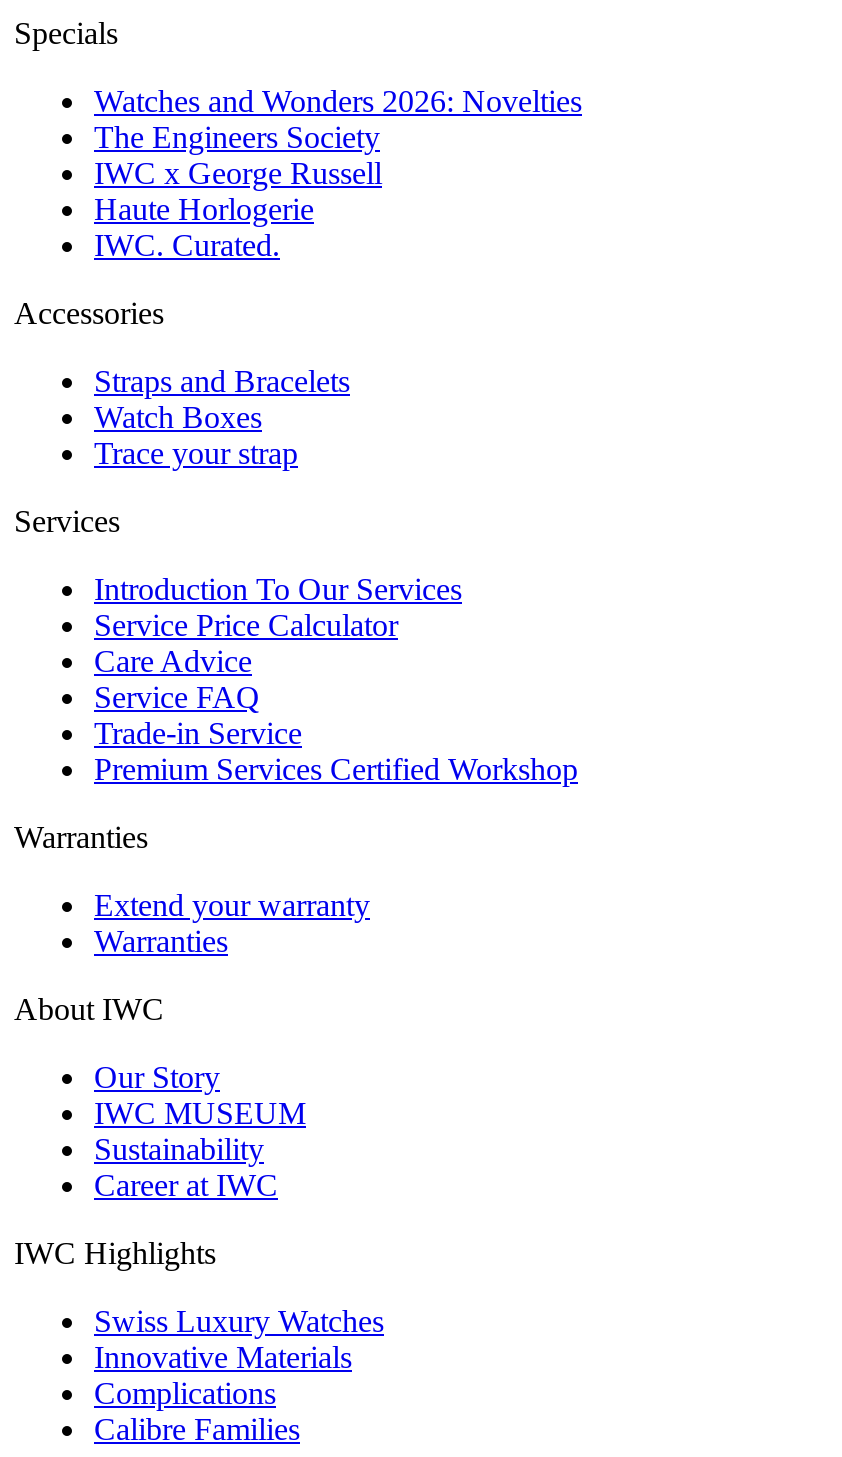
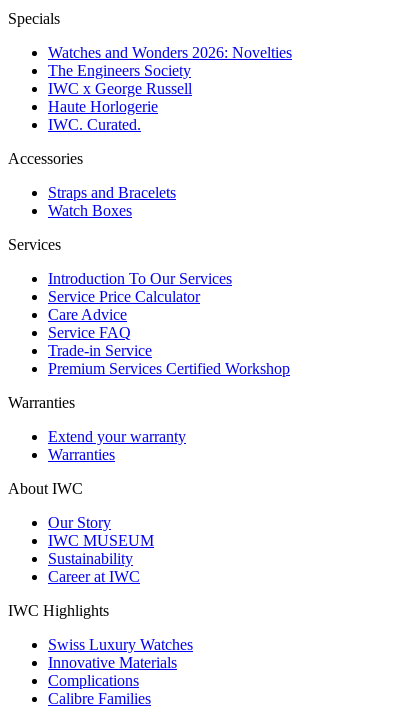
- Trace your strap
